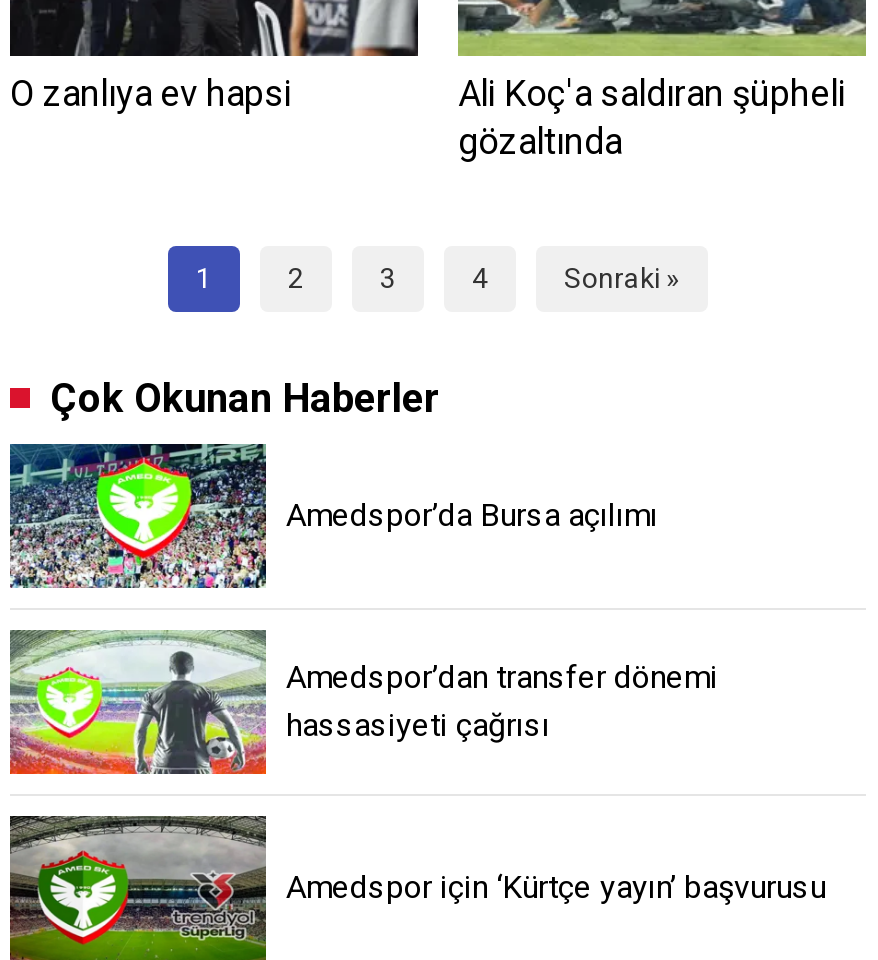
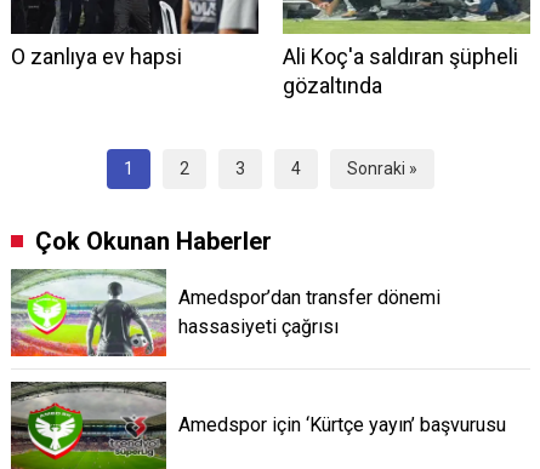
- [image]
- Amedspor’da Bursa açılımı
